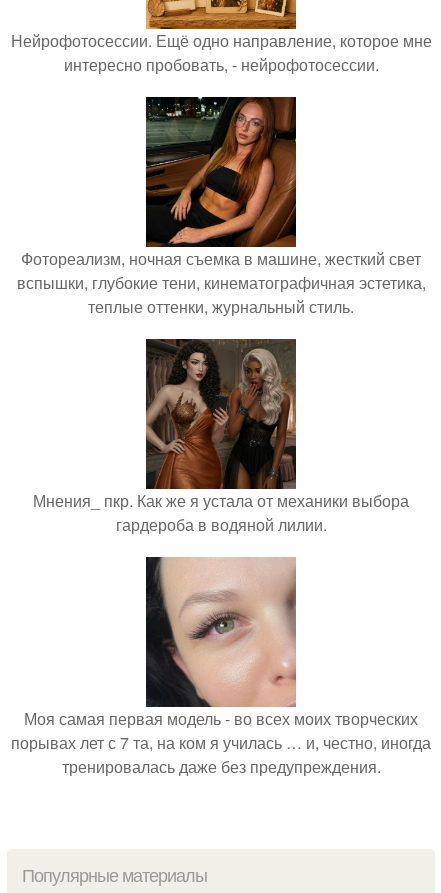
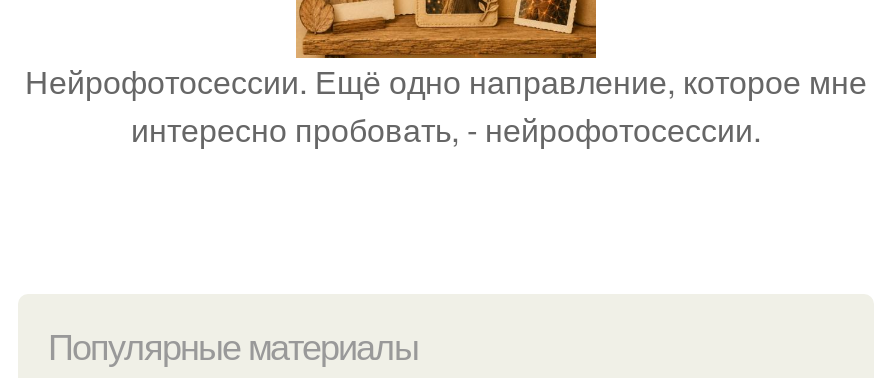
- [image]
- Фотореализм, ночная съемка в машине, жесткий свет
- вспышки, глубокие тени, кинематографичная эстетика,
- теплые оттенки, журнальный стиль.

- [image]
- Мнения_ пкр. Как же я устала от механики выбора
- гардероба в водяной лилии.

- [image]
- Моя самая первая модель - во всех моих творческих
- порывах лет с 7 та, на ком я училась … и, честно, иногда
- тренировалась даже без предупреждения.
